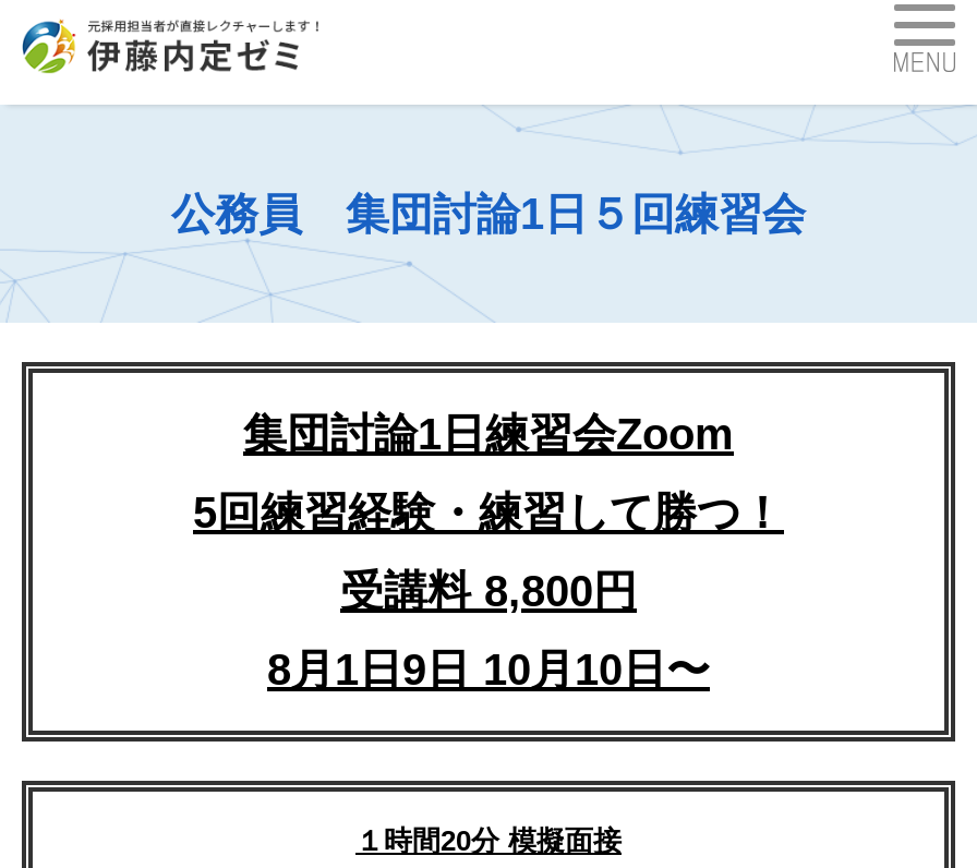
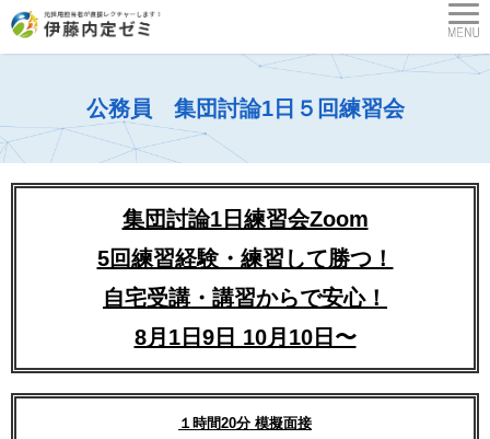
- 受講料 8,800円
+ 自宅受講・講習からで安心！
